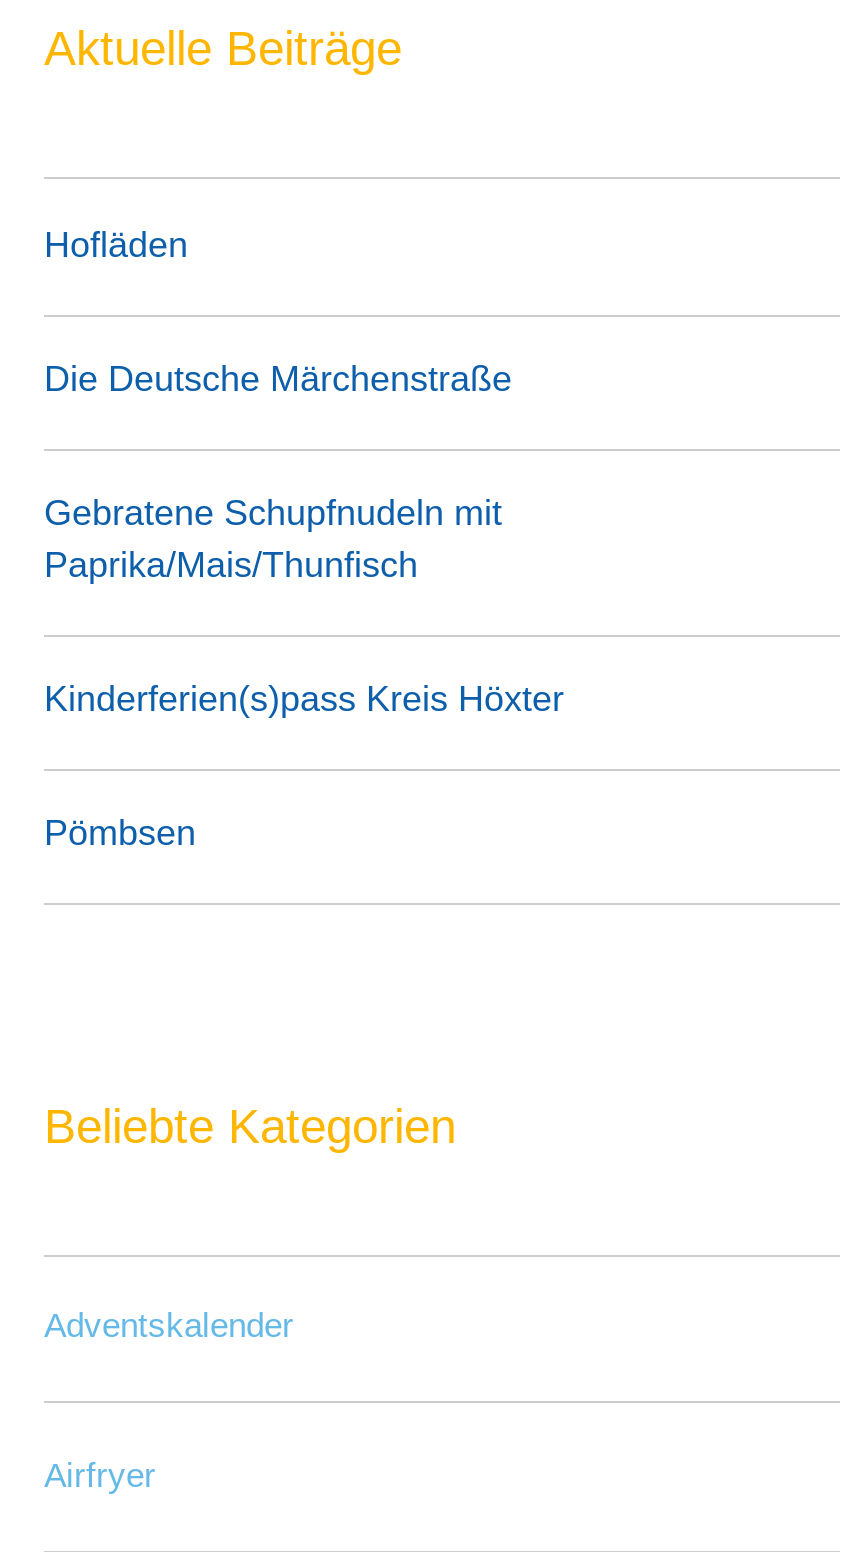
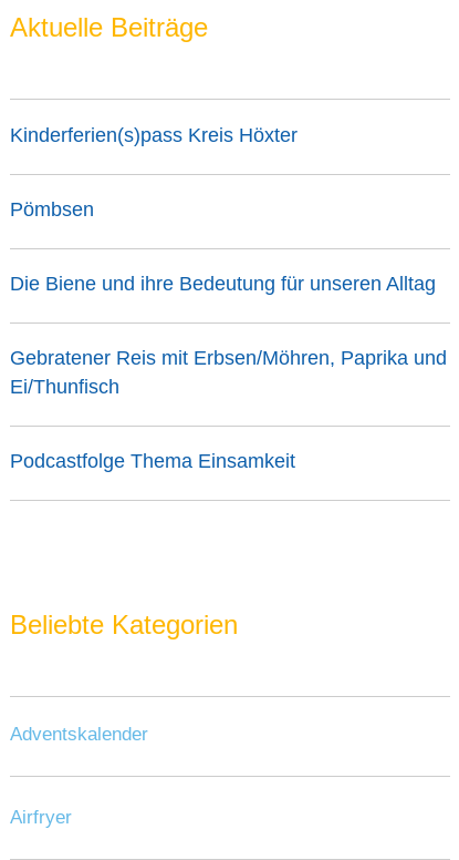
- Hofläden
- Die Deutsche Märchenstraße
- Gebratene Schupfnudeln mit
- Paprika/Mais/Thunfisch

moved up: Kinderferien(s)pass Kreis Höxter | Pömbsen

+ Die Biene und ihre Bedeutung für unseren Alltag
+ Gebratener Reis mit Erbsen/Möhren, Paprika und
+ Ei/Thunfisch
+ Podcastfolge Thema Einsamkeit
